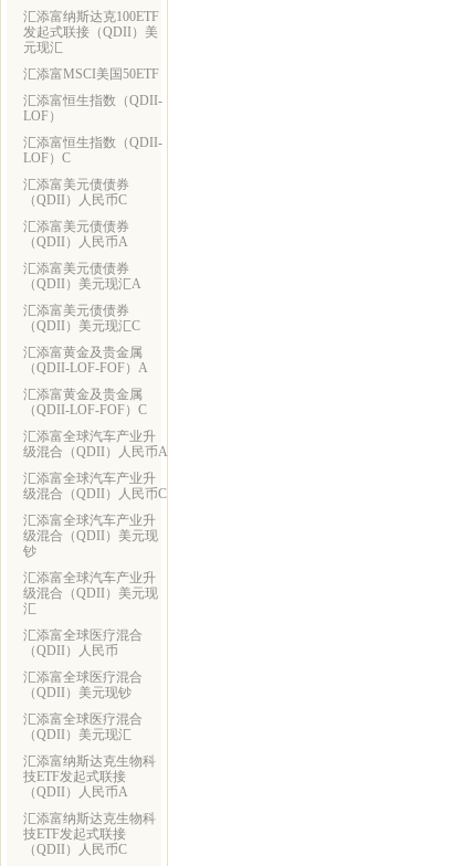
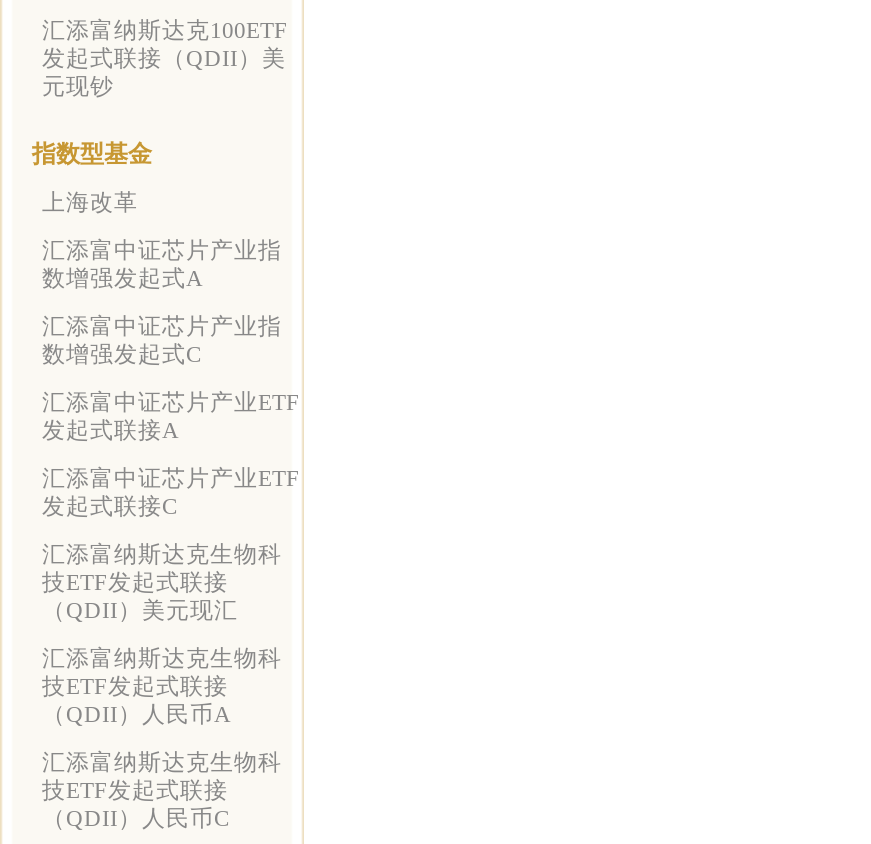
- 元现汇
- 汇添富MSCI美国50ETF
- 汇添富恒生指数（QDII-
- LOF）
- 汇添富恒生指数（QDII-
- LOF）C
- 汇添富美元债债券
- （QDII）人民币C
- 汇添富美元债债券
- （QDII）人民币A
- 汇添富美元债债券
- （QDII）美元现汇A
- 汇添富美元债债券
- （QDII）美元现汇C
- 汇添富黄金及贵金属
- （QDII-LOF-FOF）A
- 汇添富黄金及贵金属
- （QDII-LOF-FOF）C
- 汇添富全球汽车产业升
- 级混合（QDII）人民币A
- 汇添富全球汽车产业升
- 级混合（QDII）人民币C
- 汇添富全球汽车产业升
- 级混合（QDII）美元现
- 钞
- 汇添富全球汽车产业升
- 级混合（QDII）美元现
- 汇
- 汇添富全球医疗混合
- （QDII）人民币
- 汇添富全球医疗混合
- （QDII）美元现钞
- 汇添富全球医疗混合
+ 元现钞
+ 指数型基金
+ 上海改革
+ 汇添富中证芯片产业指
+ 数增强发起式A
+ 汇添富中证芯片产业指
+ 数增强发起式C
+ 汇添富中证芯片产业ETF
+ 发起式联接A
+ 汇添富中证芯片产业ETF
+ 发起式联接C
+ 汇添富纳斯达克生物科
+ 技ETF发起式联接
